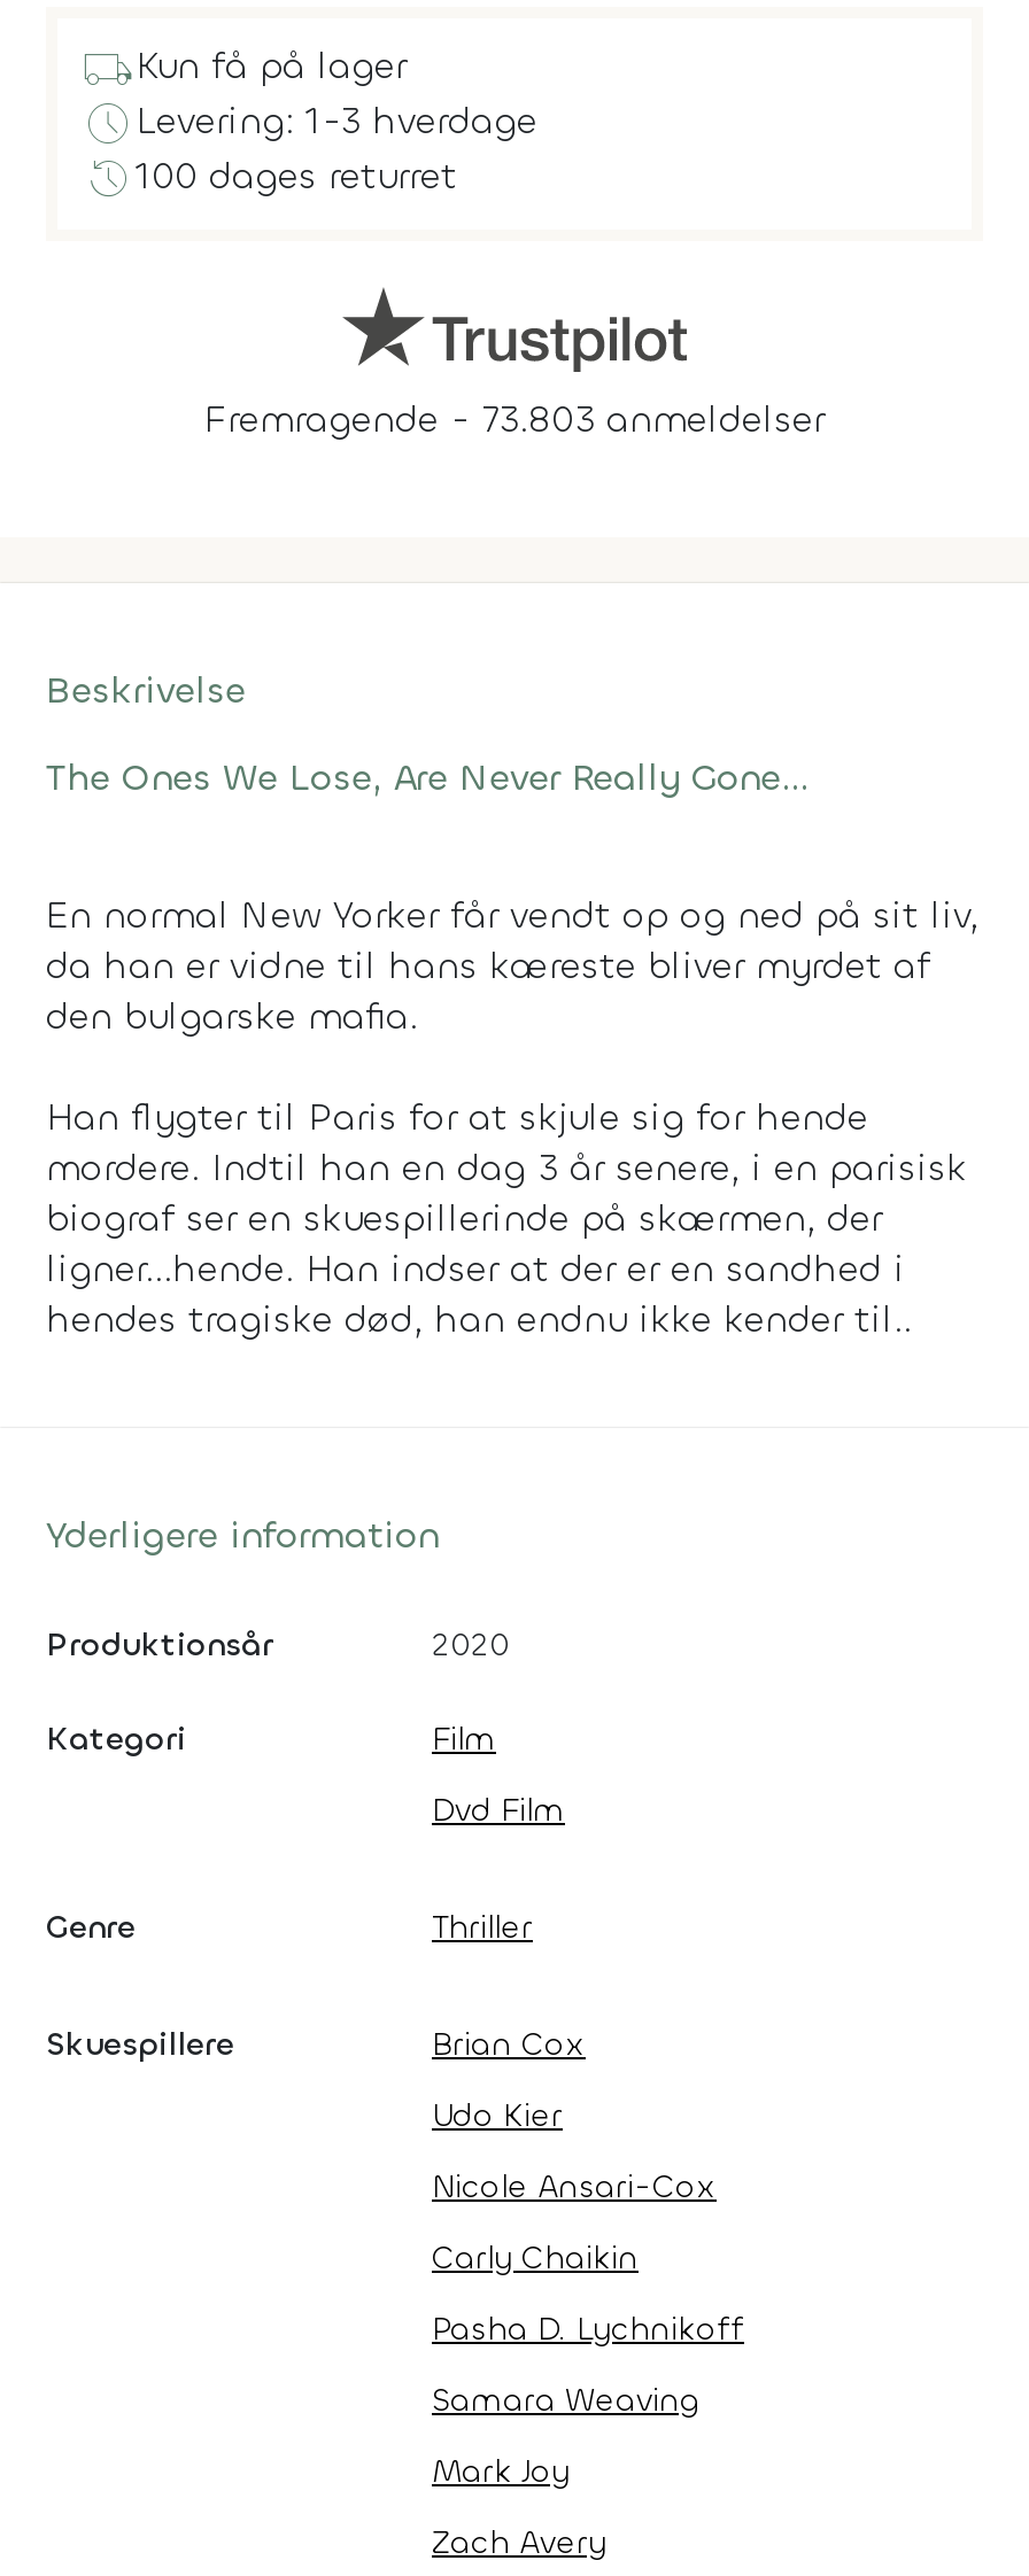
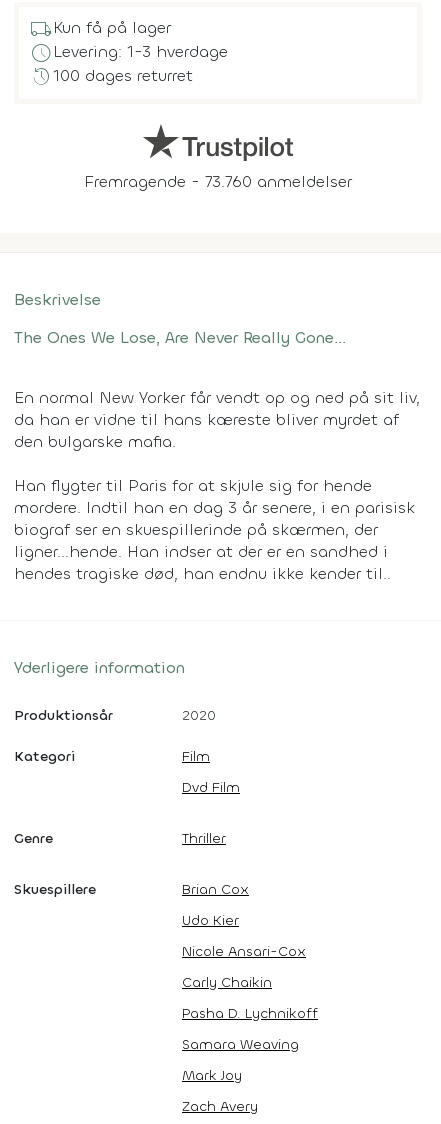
- Fremragende - 73.803 anmeldelser
+ Fremragende - 73.760 anmeldelser
